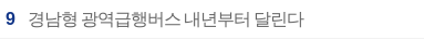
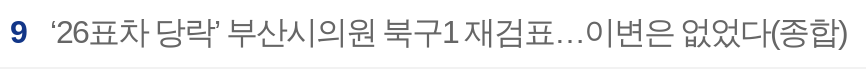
- 경남형 광역급행버스 내년부터 달린다
+ ‘26표차 당락’ 부산시의원 북구1 재검표…이변은 없었다(종합)
